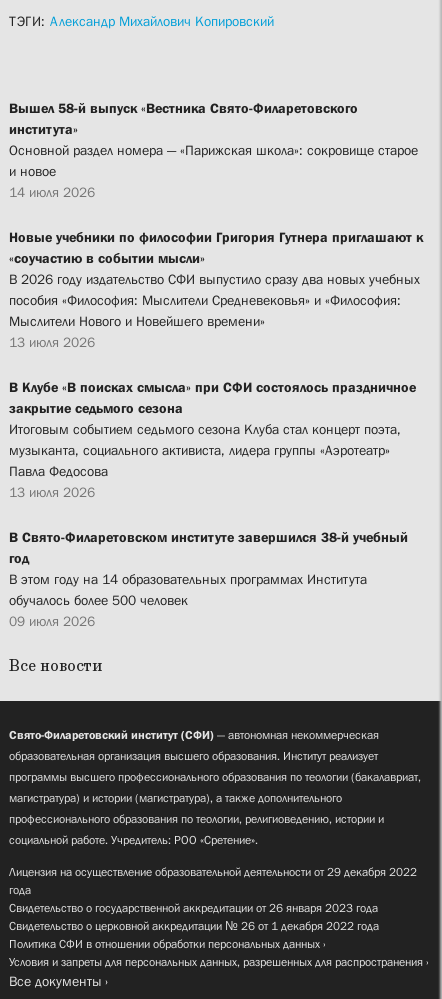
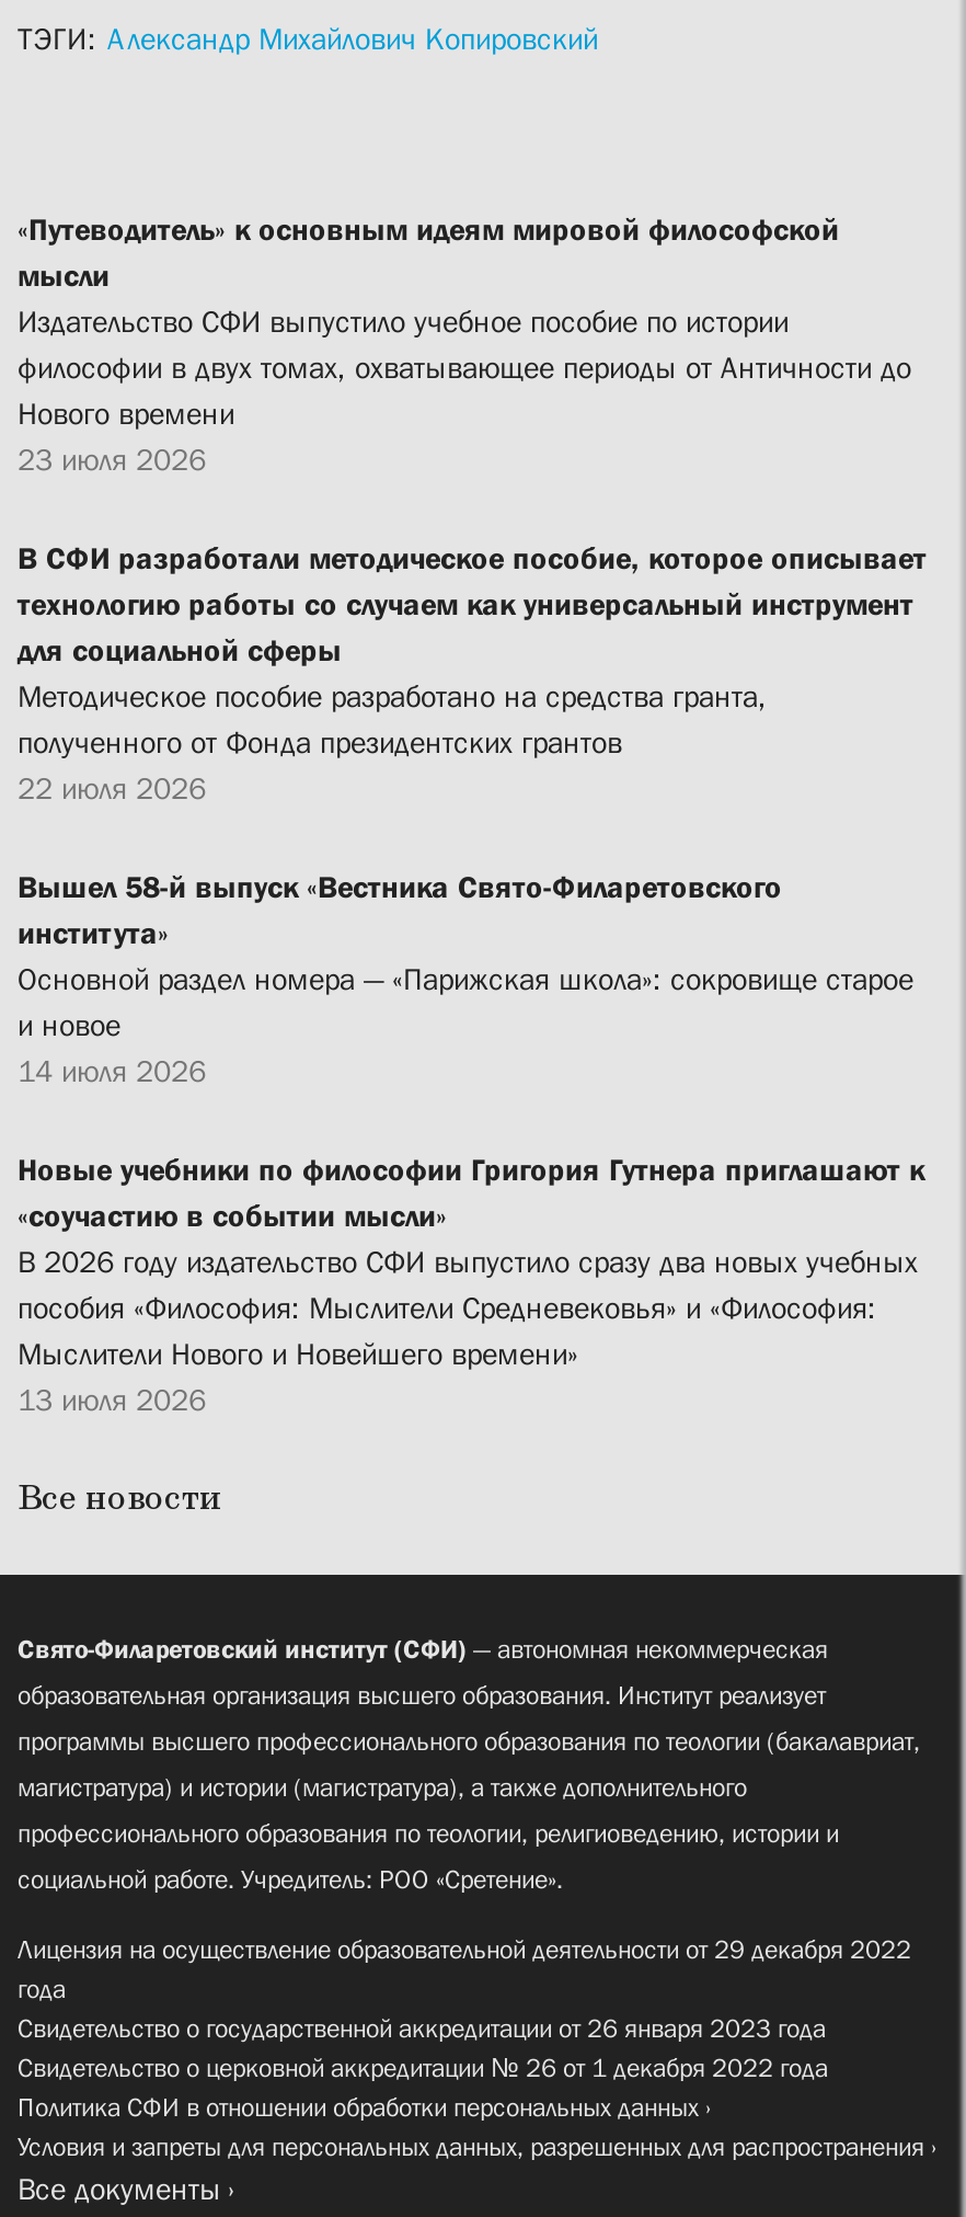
+ «Путеводитель» к основным идеям мировой философской
+ мысли
+ Издательство СФИ выпустило учебное пособие по истории
+ философии в двух томах, охватывающее периоды от Античности до
+ Нового времени
+ 23 июля 2026
+ В СФИ разработали методическое пособие, которое описывает
+ технологию работы со случаем как универсальный инструмент
+ для социальной сферы
+ Методическое пособие разработано на средства гранта,
+ полученного от Фонда президентских грантов
+ 22 июля 2026

moved down: Вышел 58-й выпуск «Вестника Свято-Филаретовского | института» | Основной раздел номера — «Парижская школа»: сокровище старое | ... | Мыслители Нового и Новейшего времени» | 13 июля 2026

- В Клубе «В поисках смысла» при СФИ состоялось праздничное
- закрытие седьмого сезона
- Итоговым событием седьмого сезона Клуба стал концерт поэта,
- музыканта, социального активиста, лидера группы «Аэротеатр»
- Павла Федосова
- 13 июля 2026
- В Свято-Филаретовском институте завершился 38-й учебный
- год
- В этом году на 14 образовательных программах Института
- обучалось более 500 человек
- 09 июля 2026
